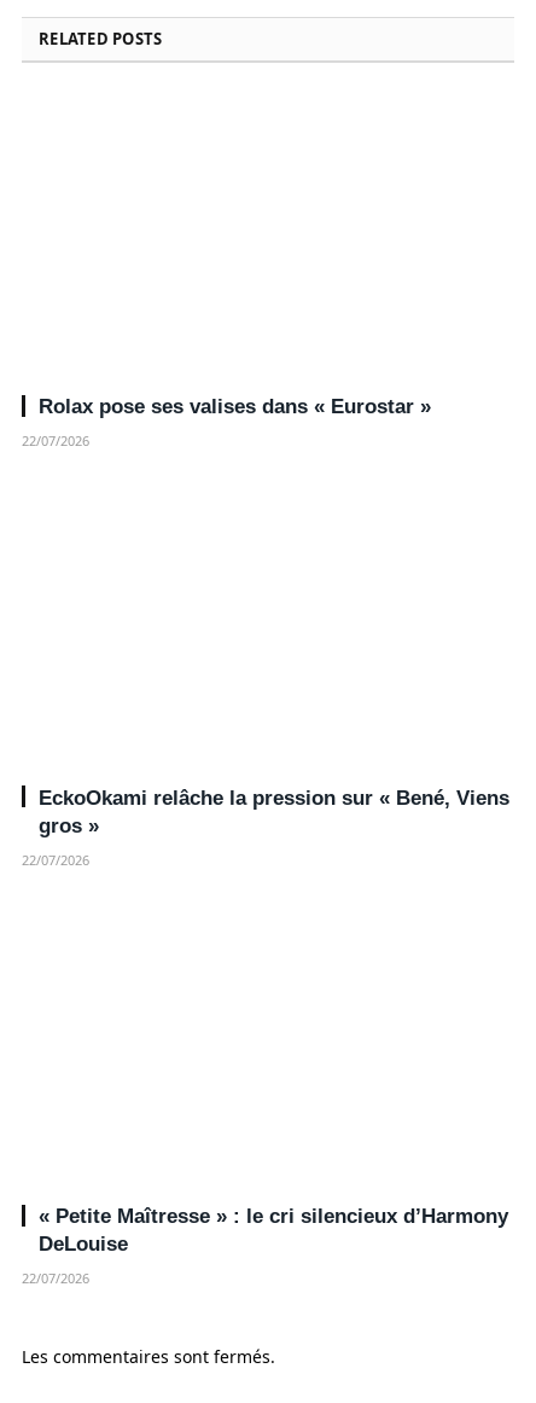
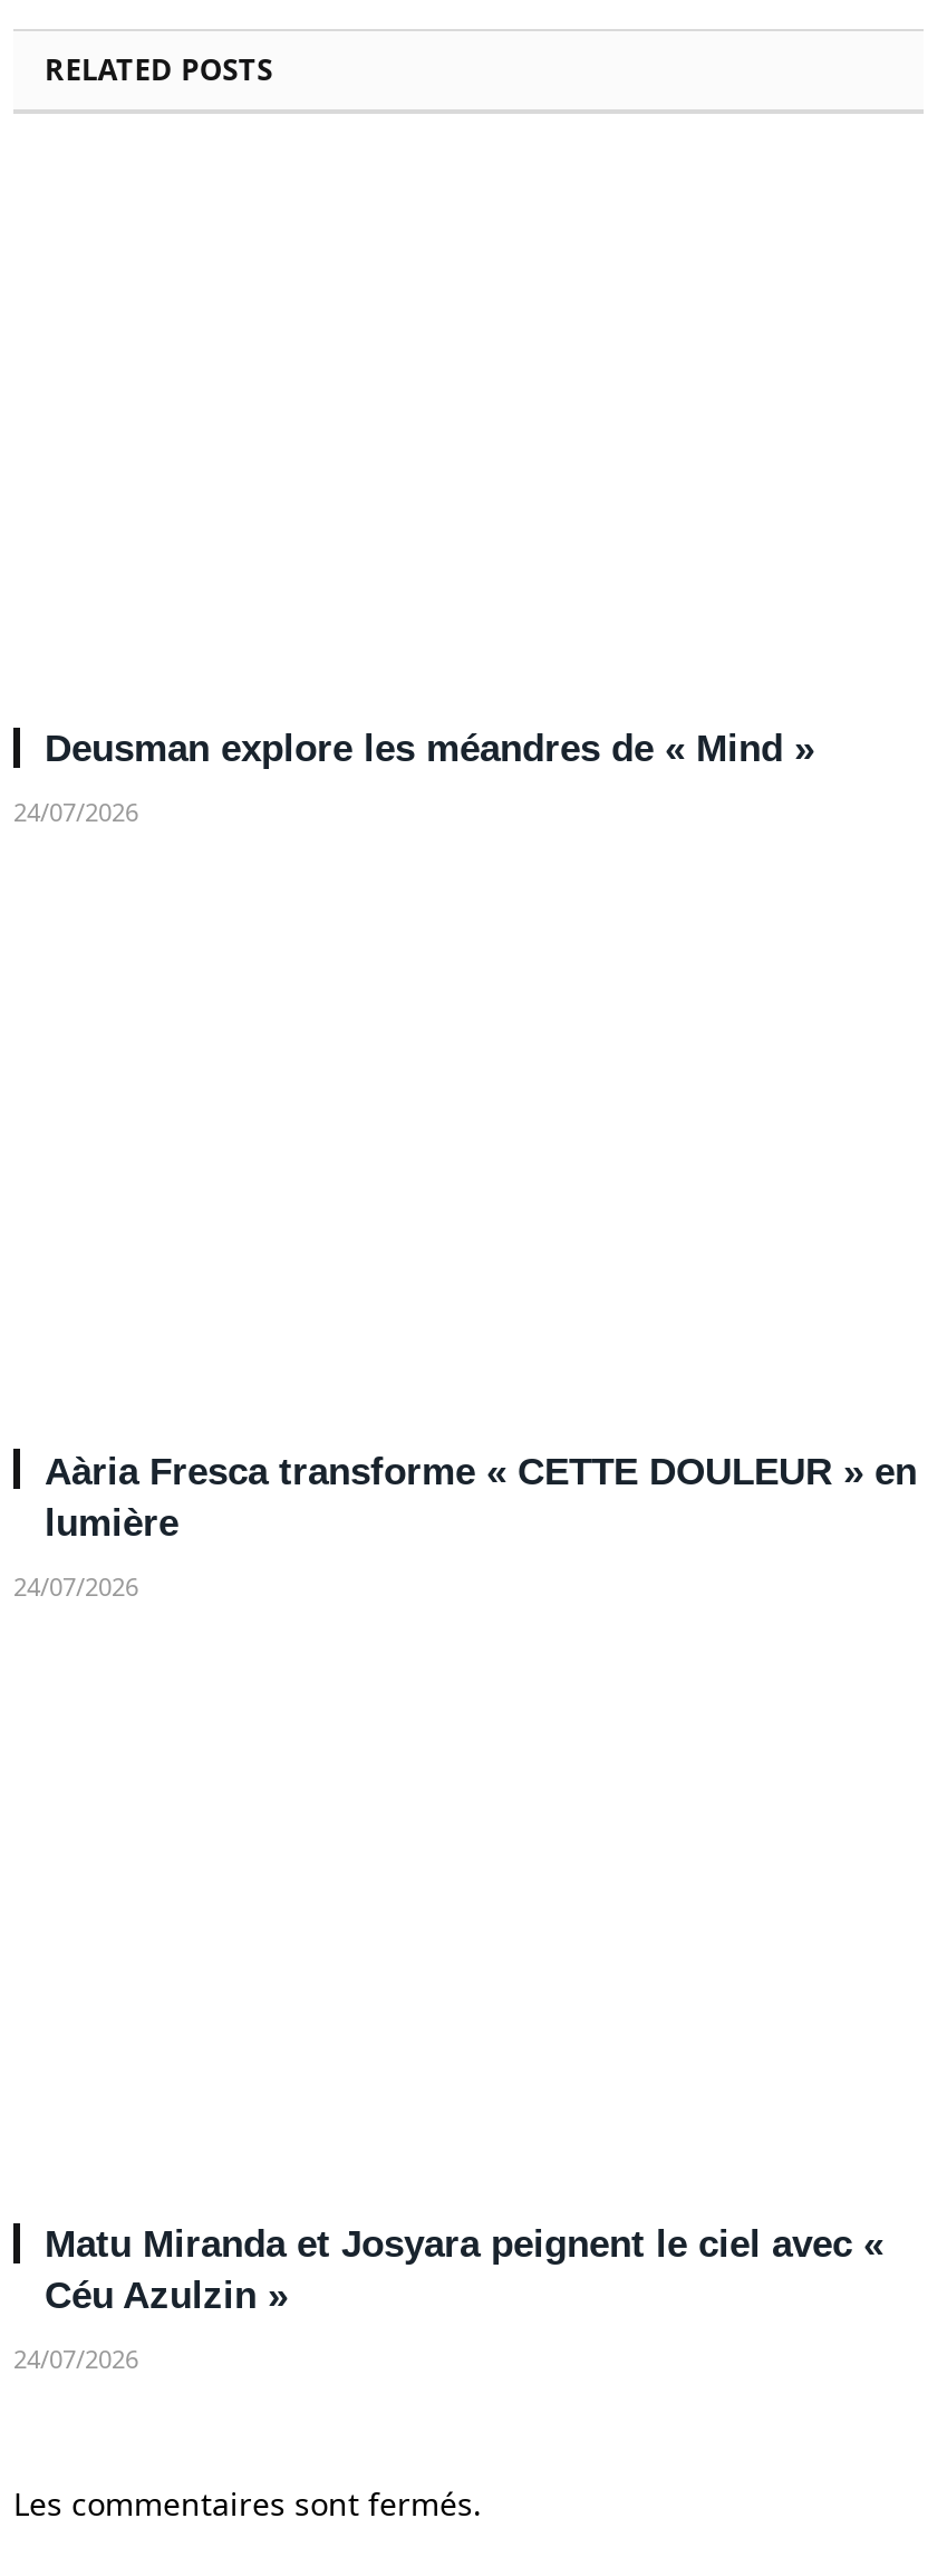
- Rolax pose ses valises dans « Eurostar »
+ Deusman explore les méandres de « Mind »

- 22/07/2026
+ 24/07/2026

- EckoOkami relâche la pression sur « Bené, Viens
- gros »
+ Aària Fresca transforme « CETTE DOULEUR » en
+ lumière

- 22/07/2026
+ 24/07/2026

- « Petite Maîtresse » : le cri silencieux d’Harmony
- DeLouise
+ Matu Miranda et Josyara peignent le ciel avec «
+ Céu Azulzin »

- 22/07/2026
+ 24/07/2026
